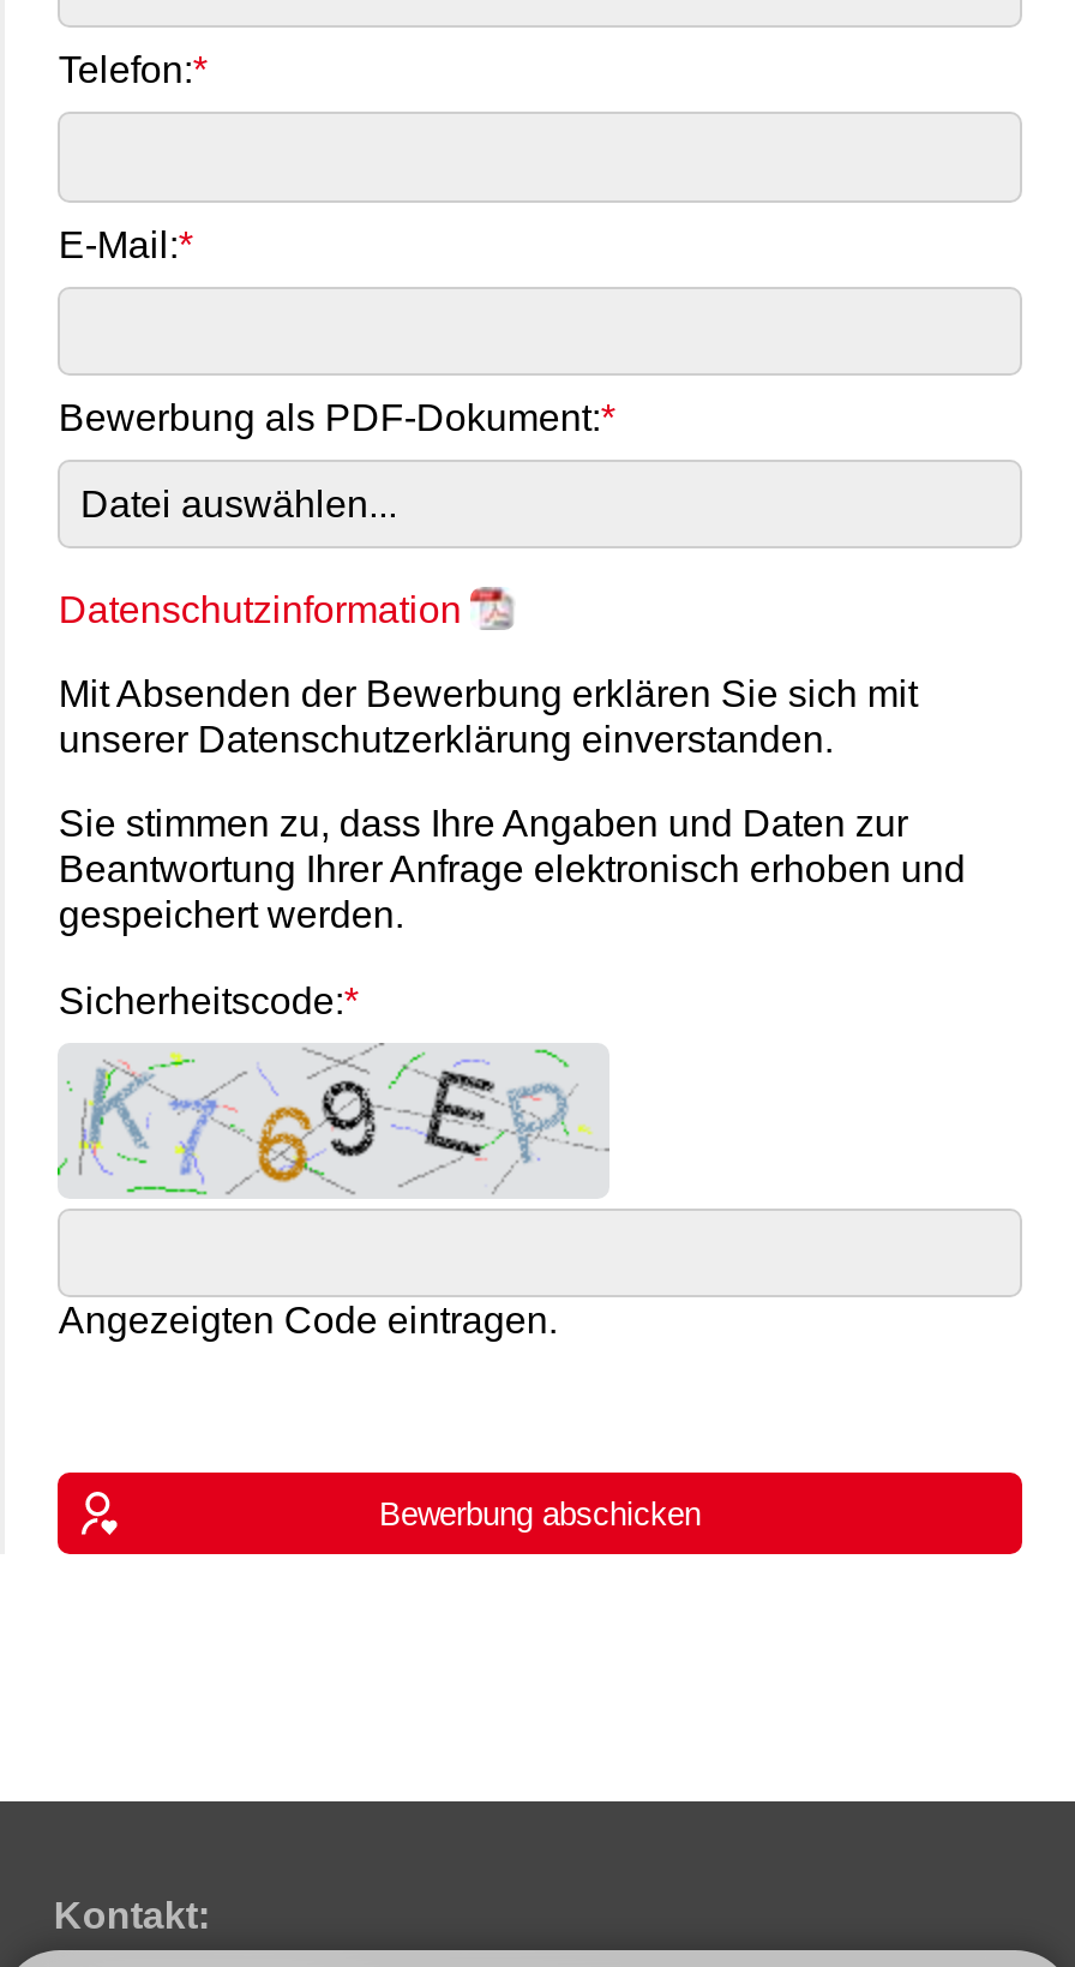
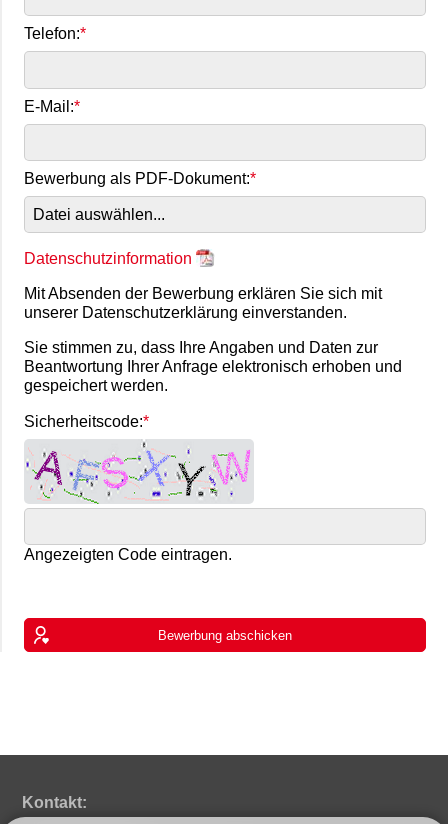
- [image]
+ [image]
